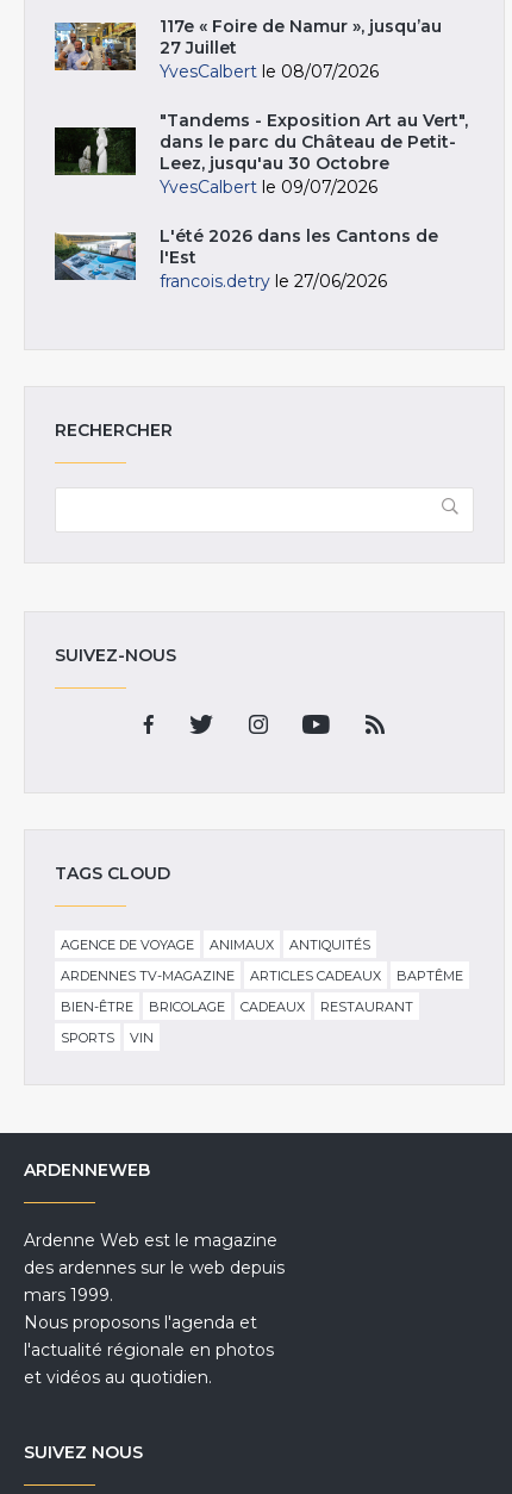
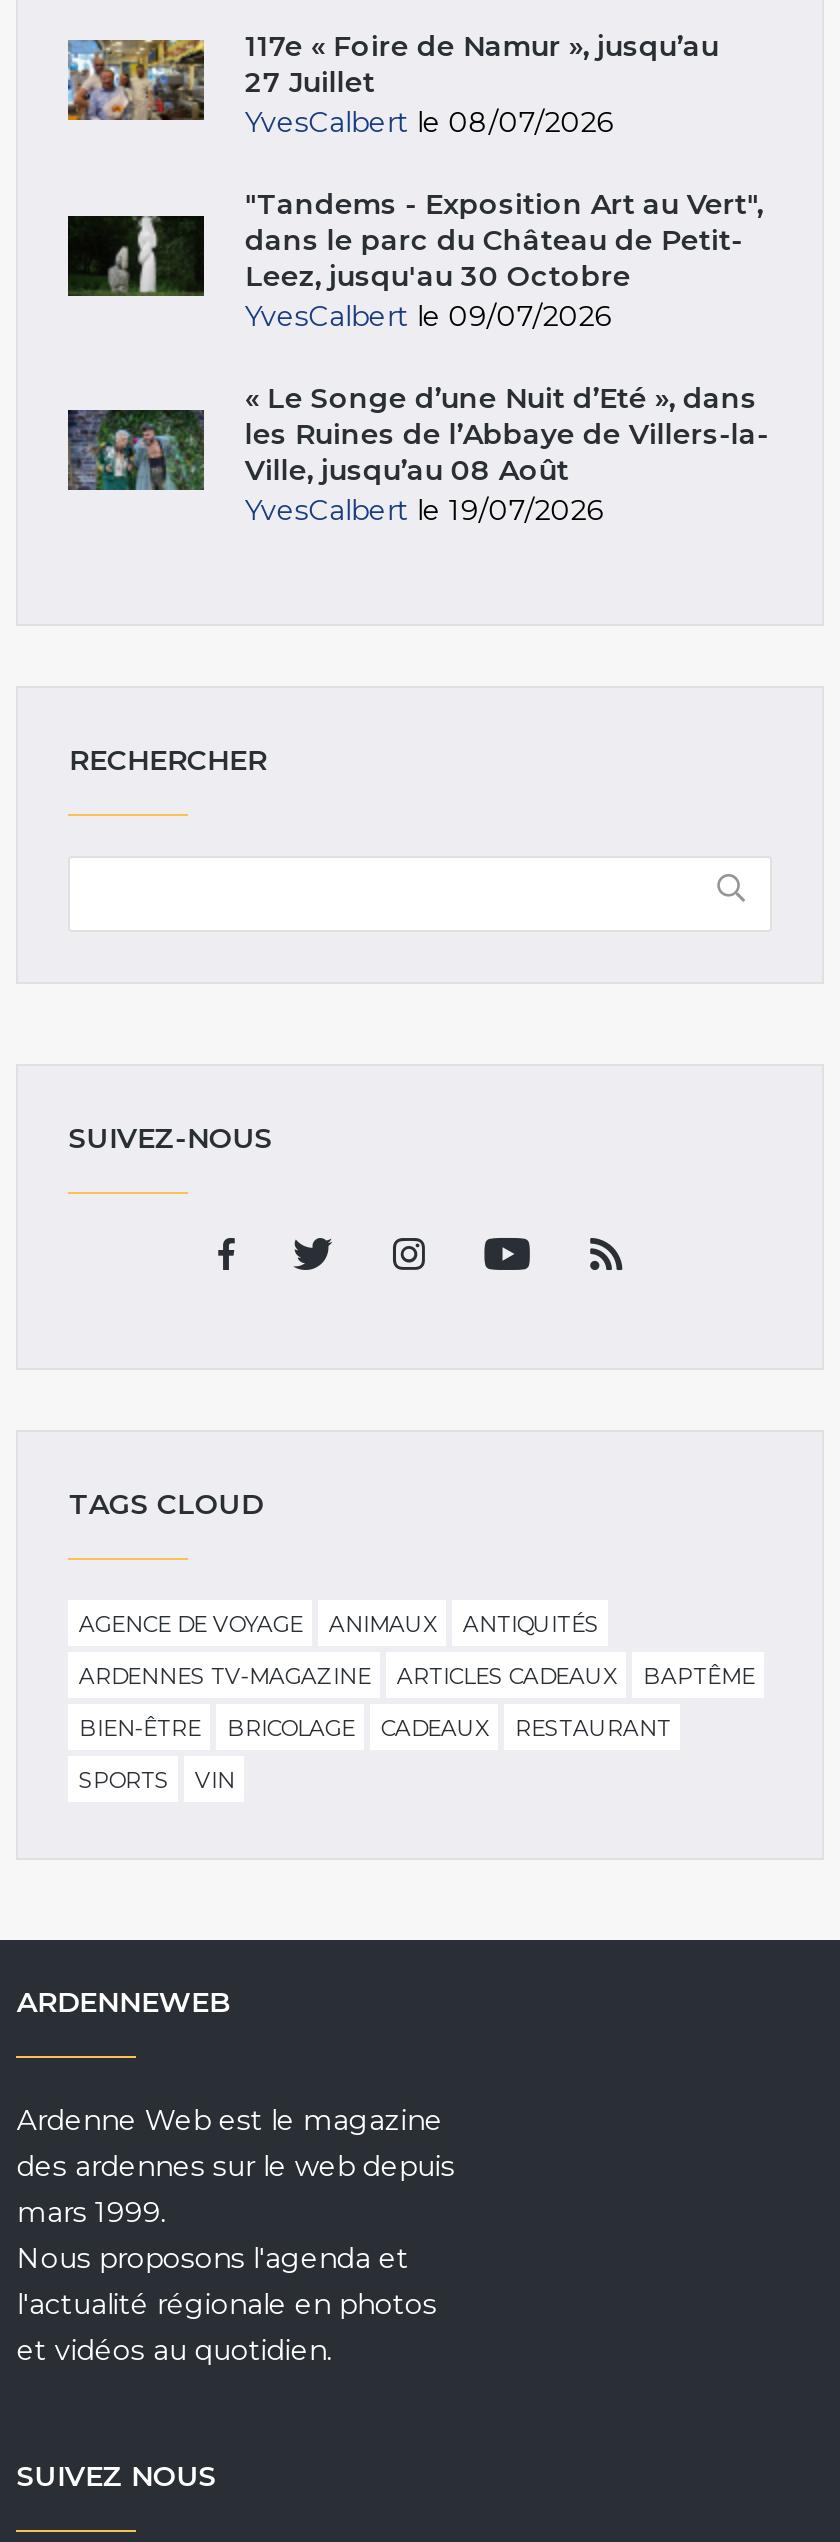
- [image]
- L'été 2026 dans les Cantons de
- l'Est
- francois.detry le 27/06/2026
+ [image]
+ « Le Songe d’une Nuit d’Eté », dans
+ les Ruines de l’Abbaye de Villers-la-
+ Ville, jusqu’au 08 Août
+ YvesCalbert le 19/07/2026
